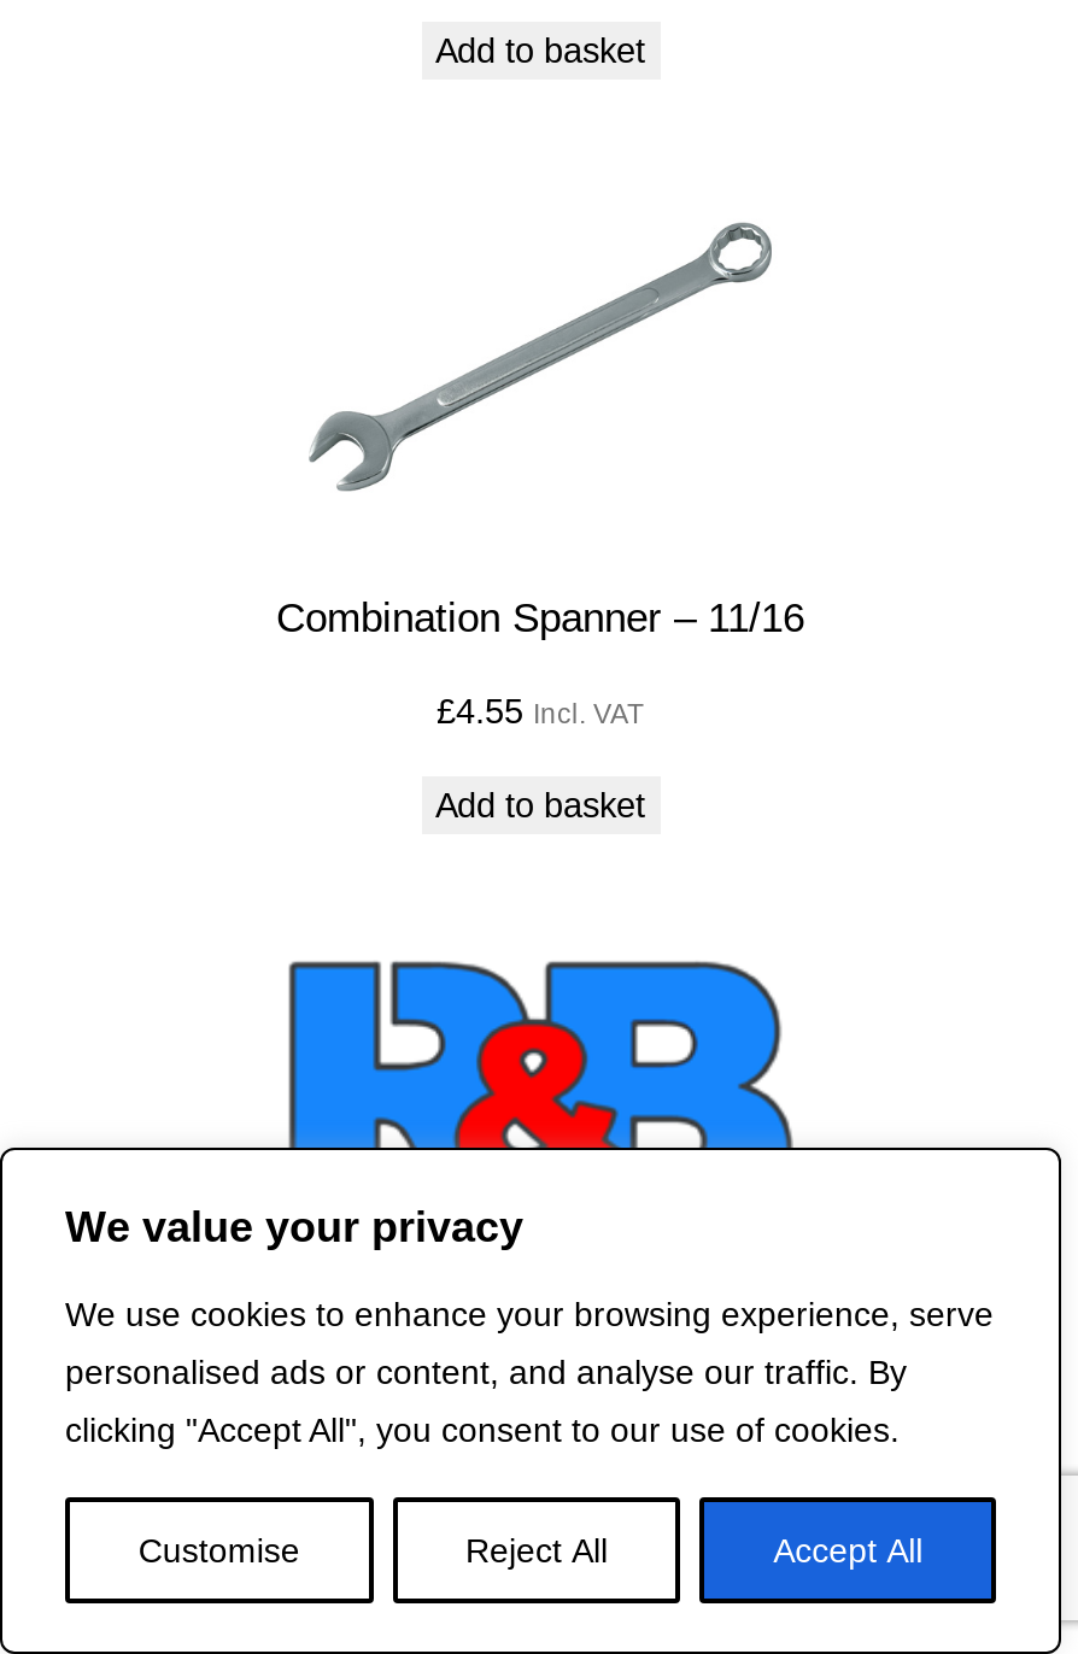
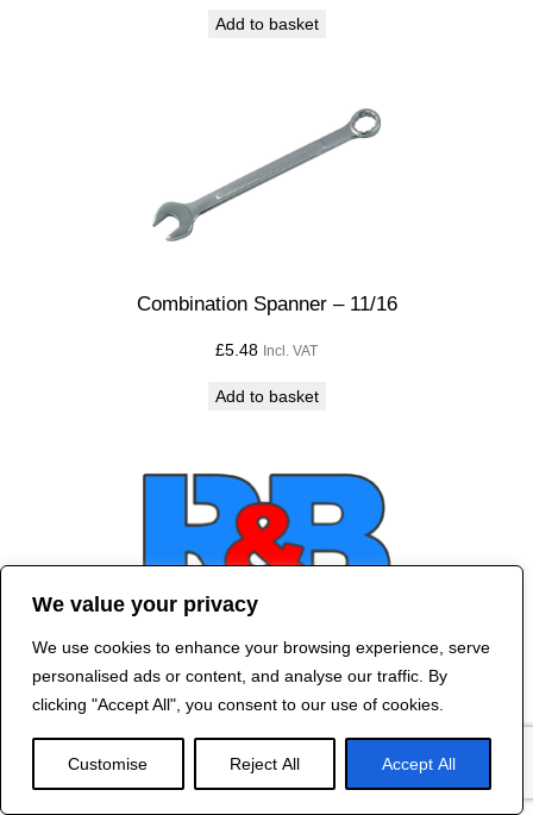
- £4.55 Incl. VAT
+ £5.48 Incl. VAT
